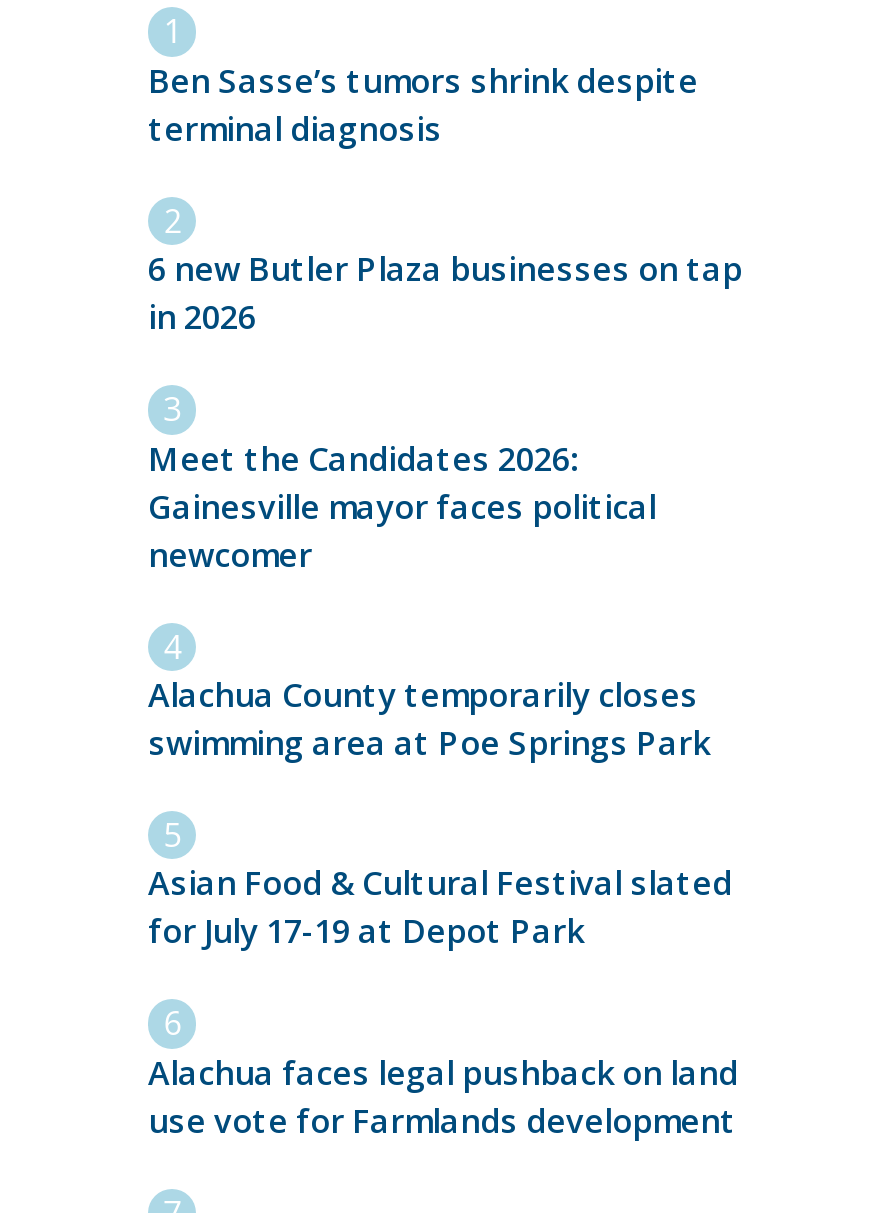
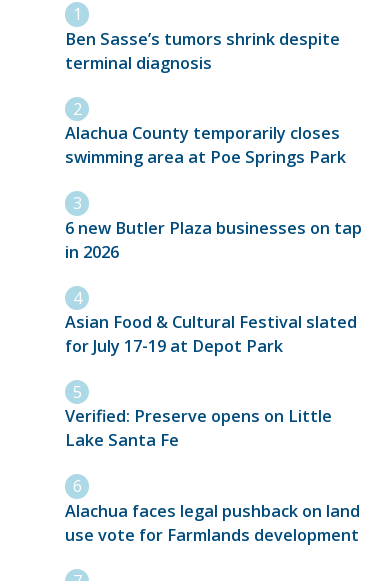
moved down: 6 new Butler Plaza businesses on tap | in 2026

- Meet the Candidates 2026:
- Gainesville mayor faces political
- newcomer

moved up: Alachua County temporarily closes | swimming area at Poe Springs Park

moved up: Asian Food & Cultural Festival slated | for July 17-19 at Depot Park

+ Verified: Preserve opens on Little
+ Lake Santa Fe
